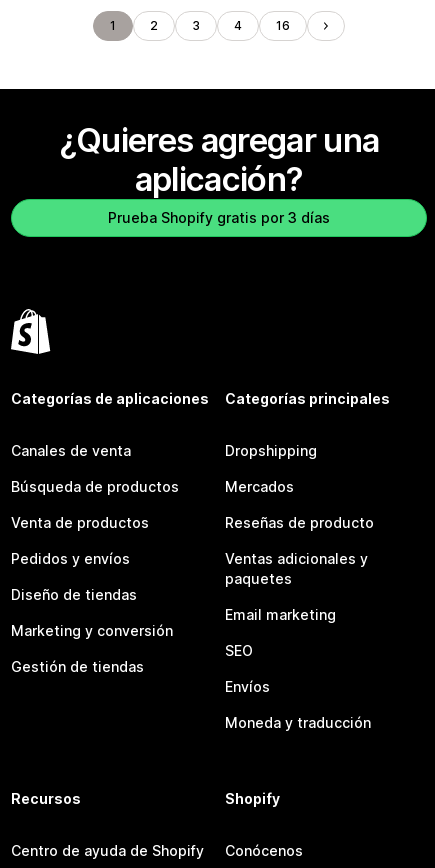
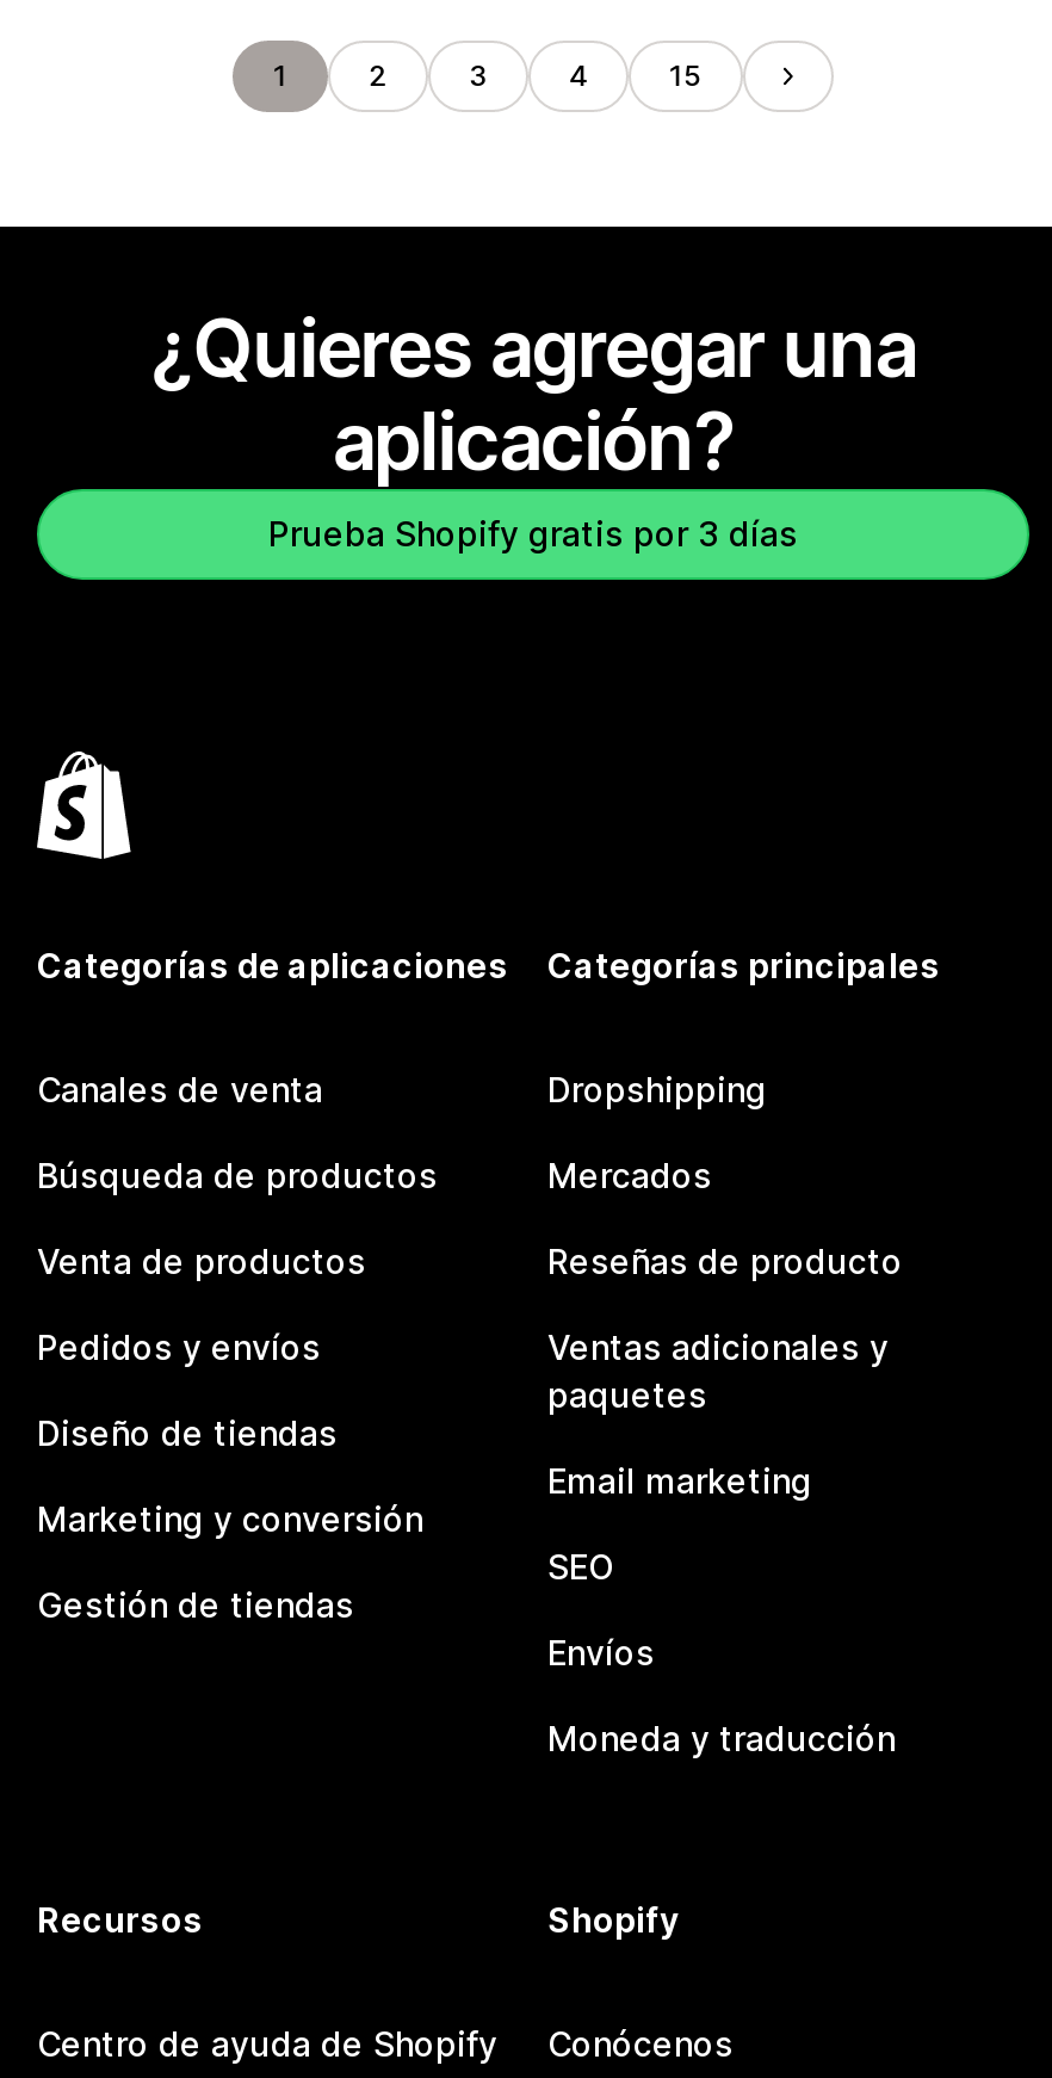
- 16
+ 15
